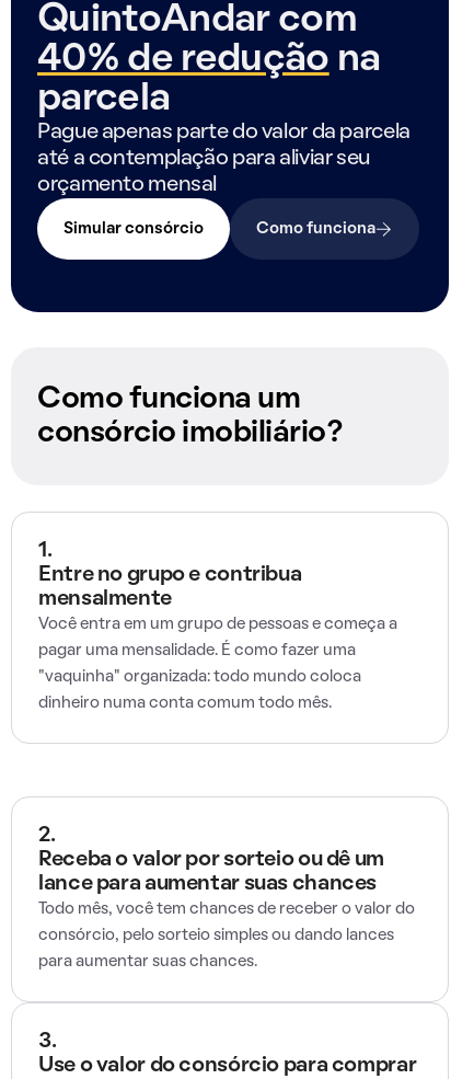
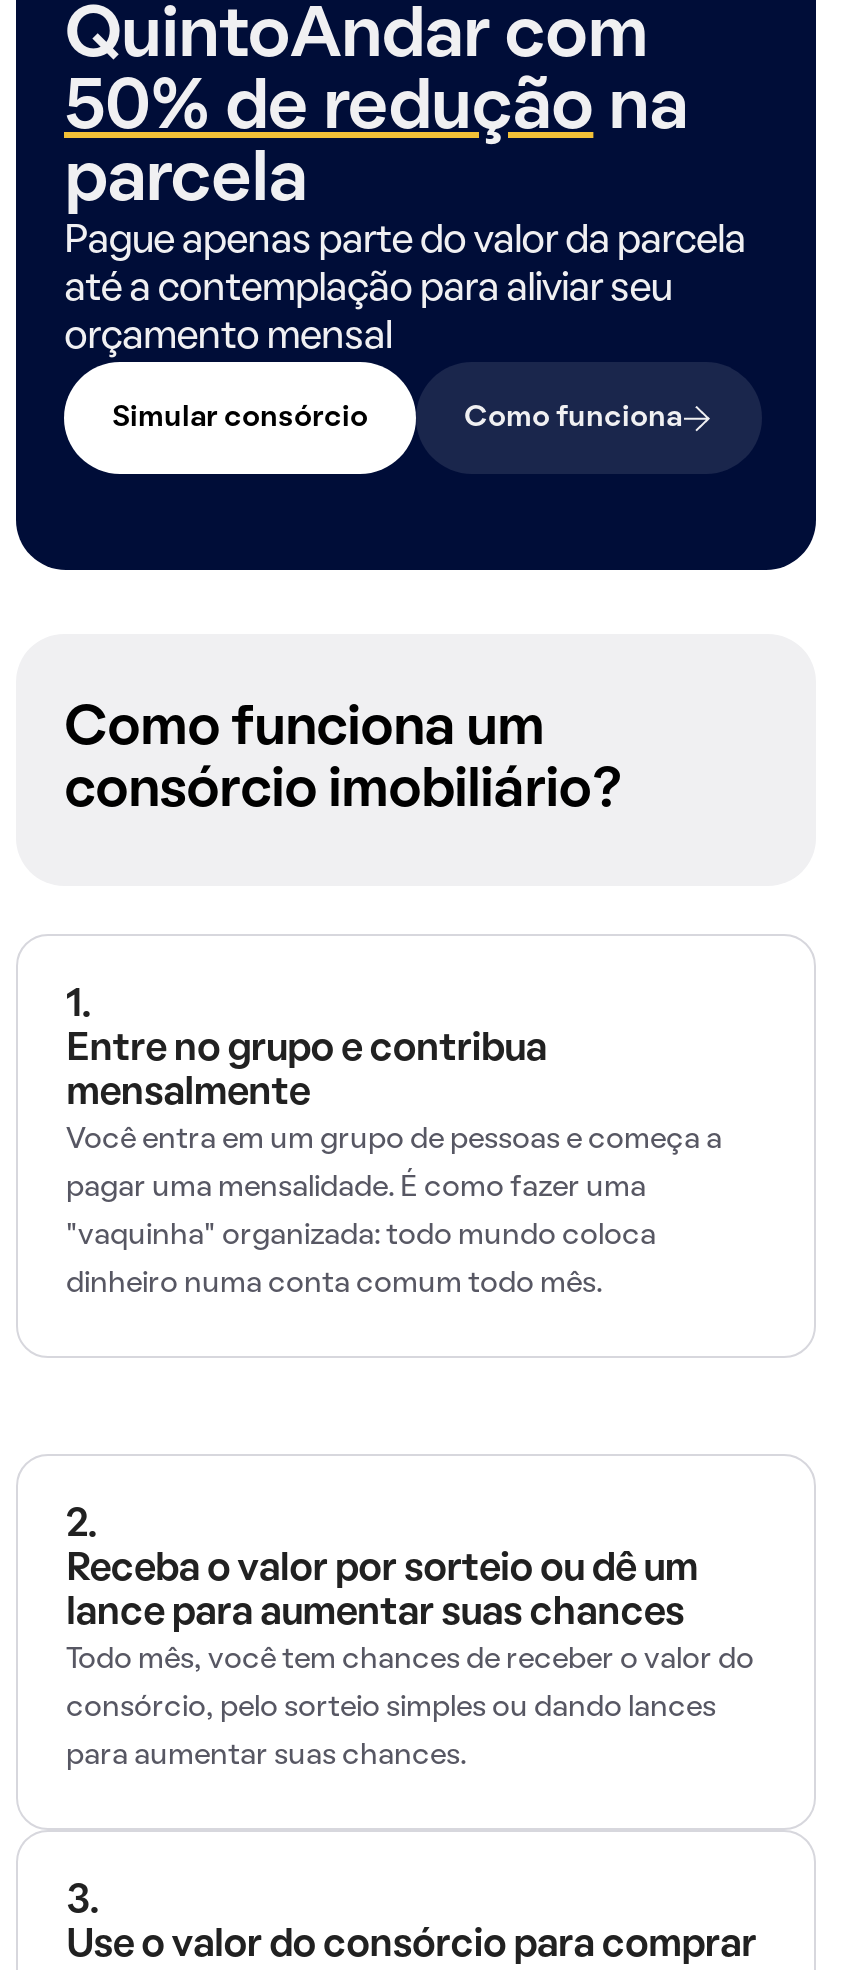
- 40% de redução na
+ 50% de redução na
